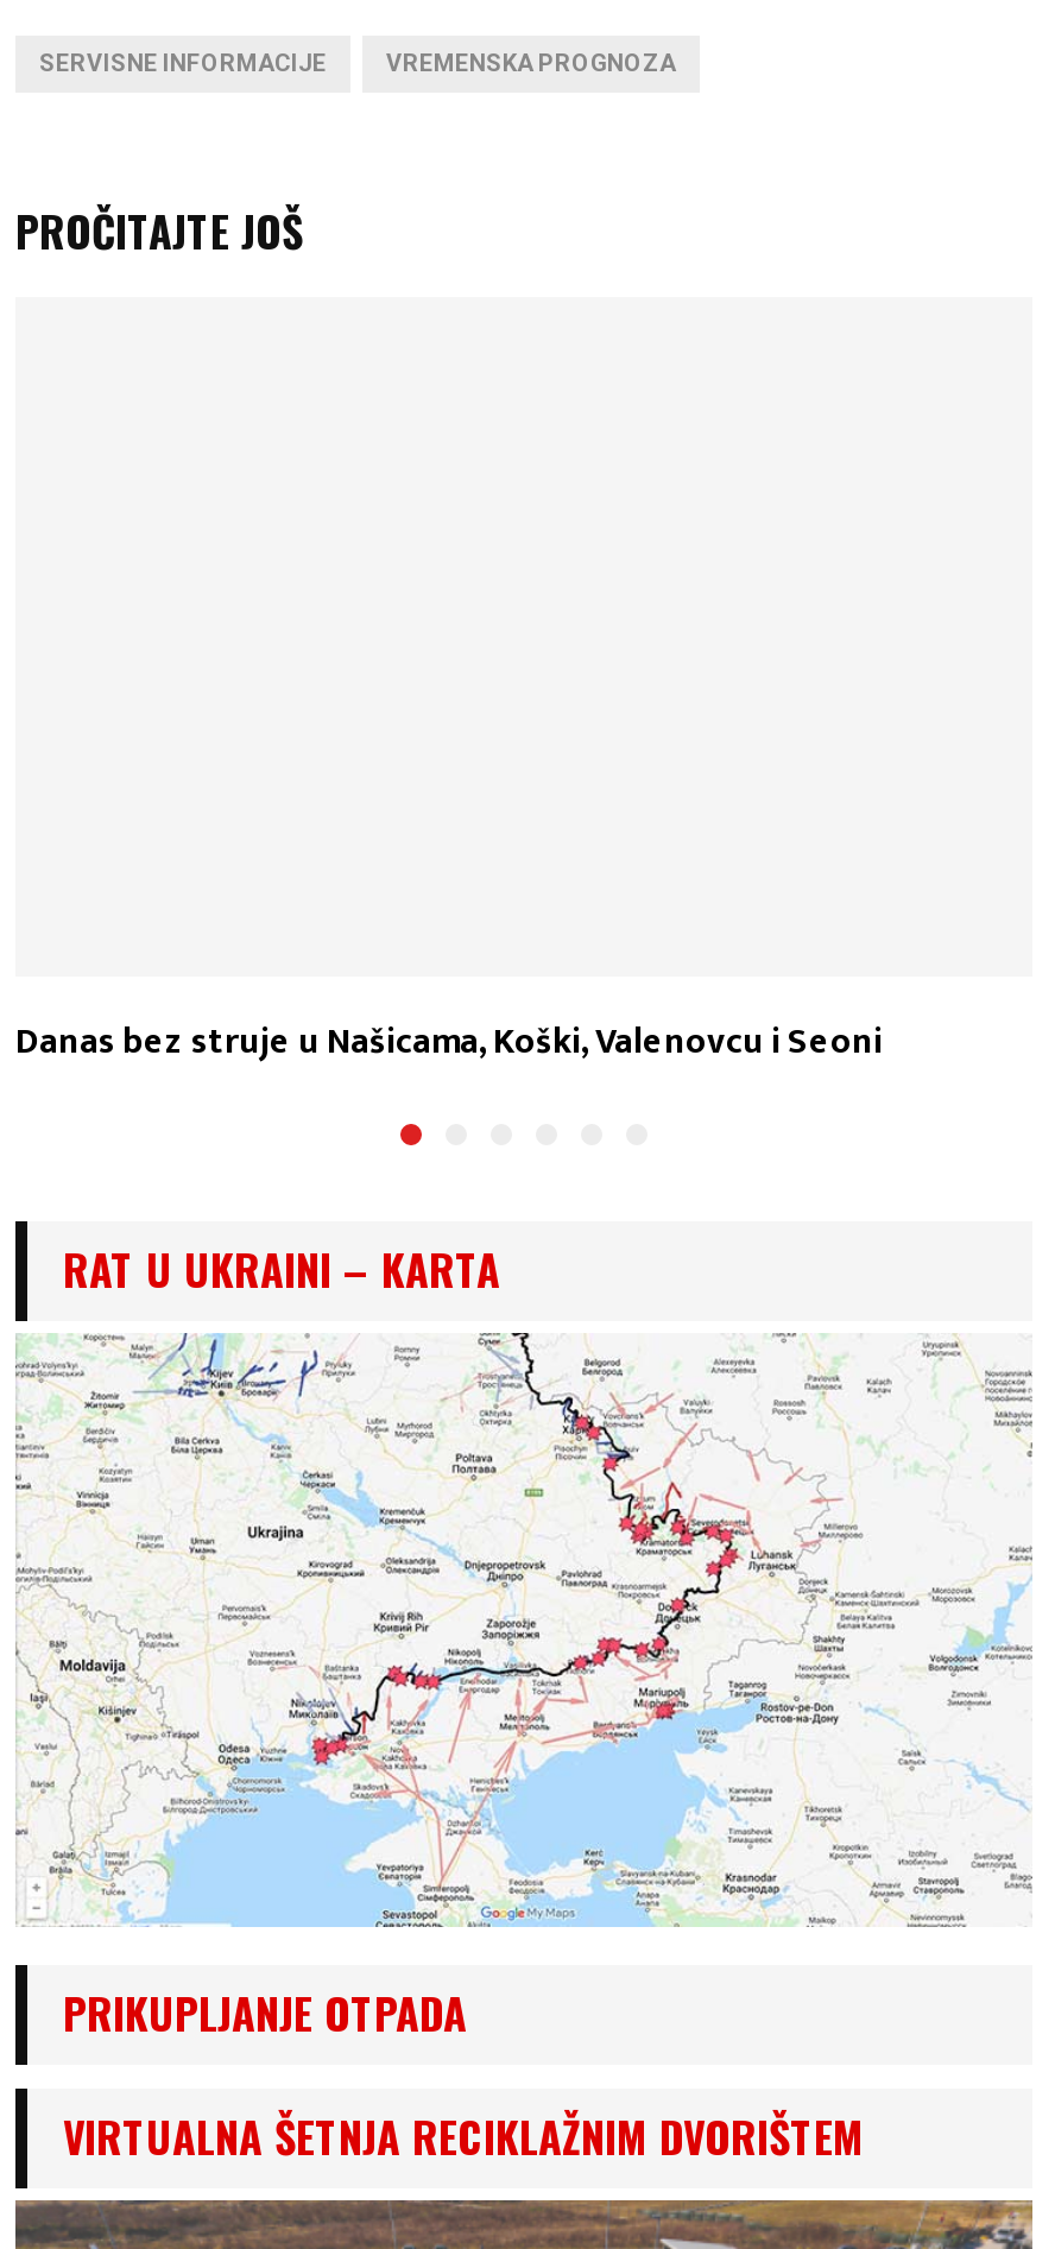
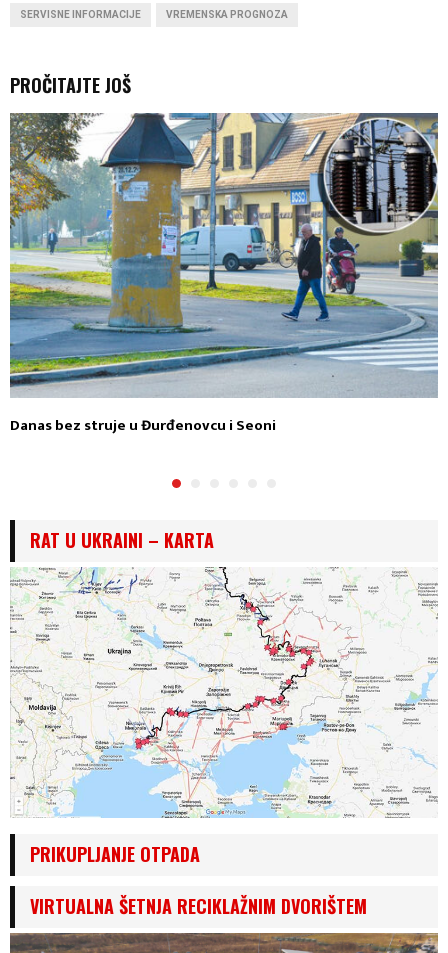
+ [image]

- Danas bez struje u Našicama, Koški, Valenovcu i Seoni
+ Danas bez struje u Đurđenovcu i Seoni
